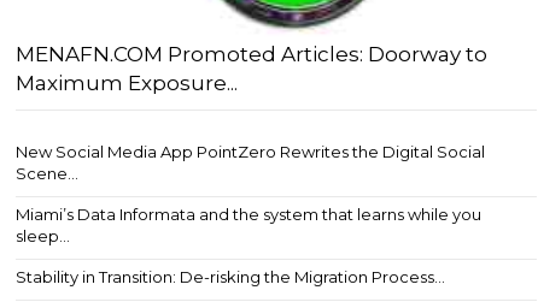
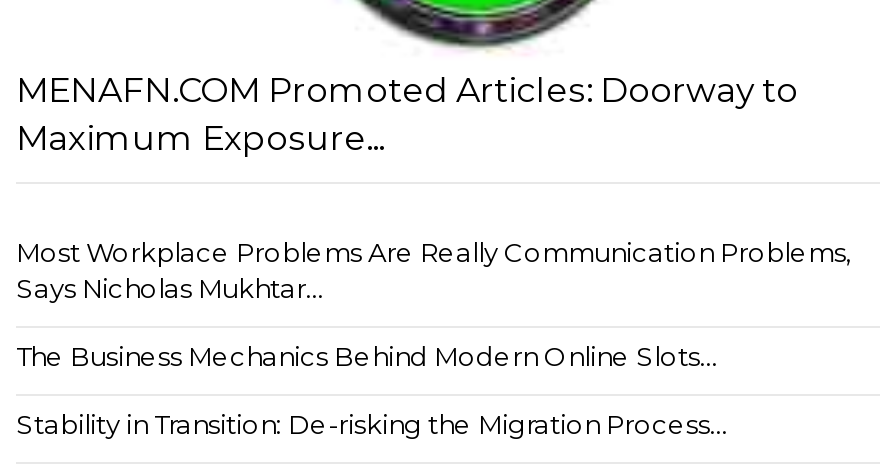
- New Social Media App PointZero Rewrites the Digital Social
- Scene...
+ Most Workplace Problems Are Really Communication Problems,
+ Says Nicholas Mukhtar...

- Miami’s Data Informata and the system that learns while you
- sleep...
+ The Business Mechanics Behind Modern Online Slots...
